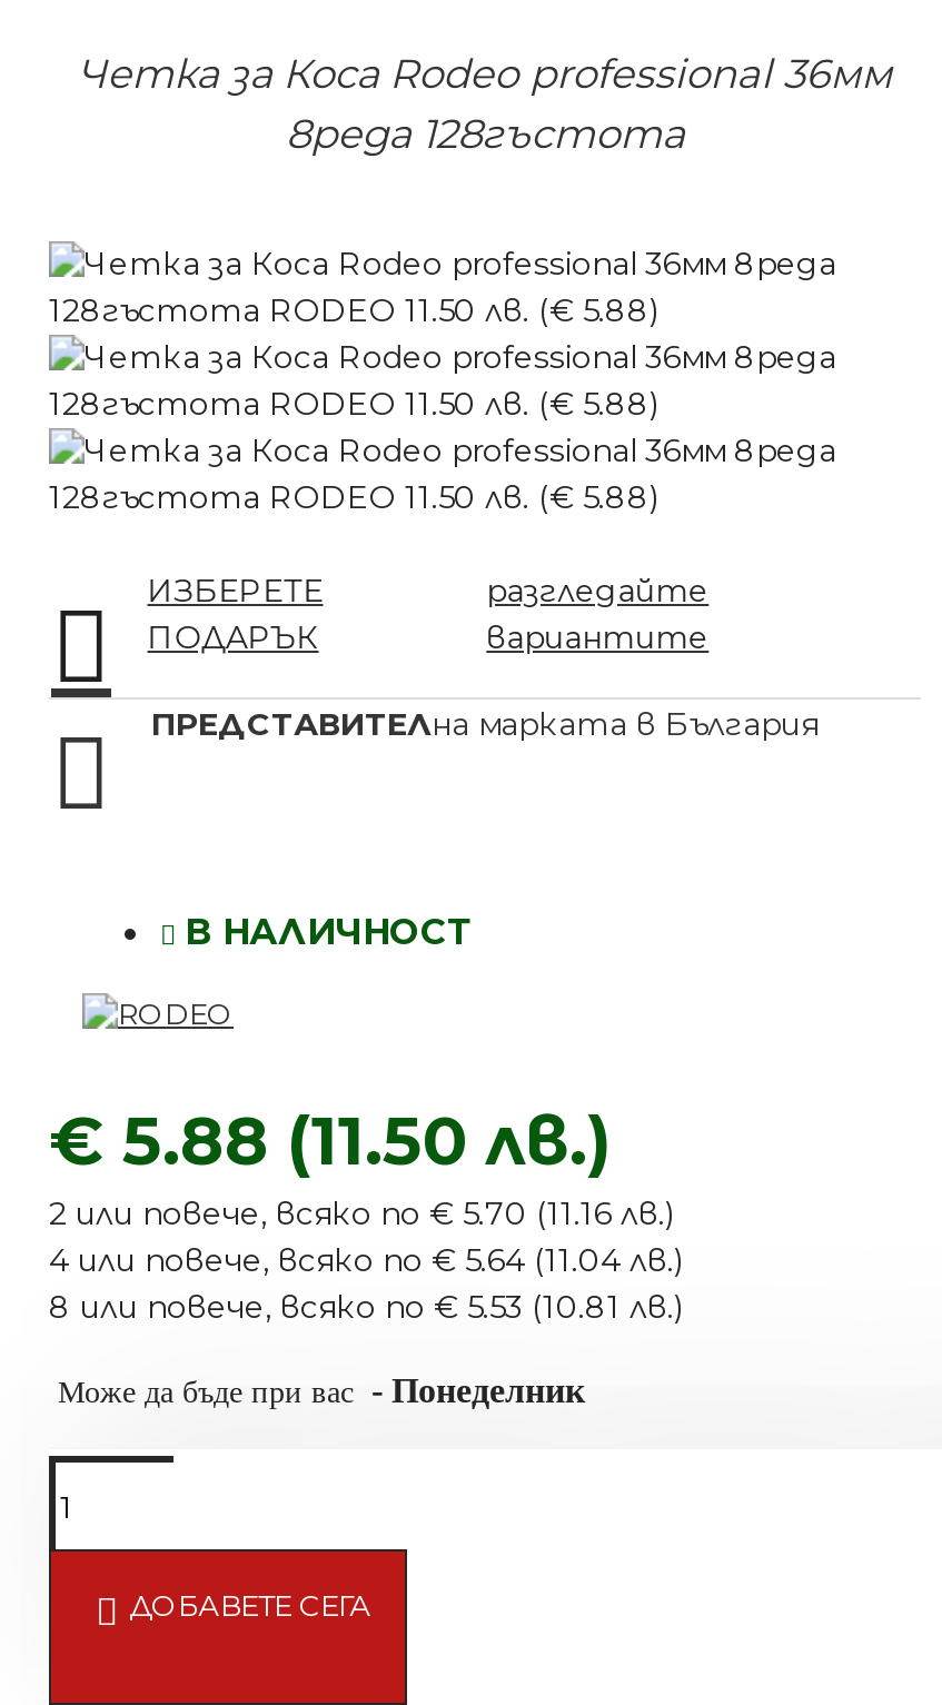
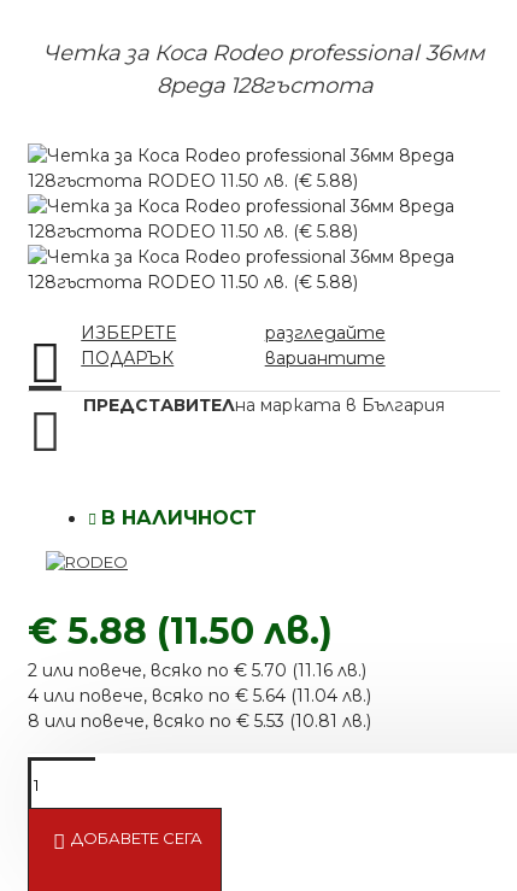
- Може да бъде при вас - Понеделник
